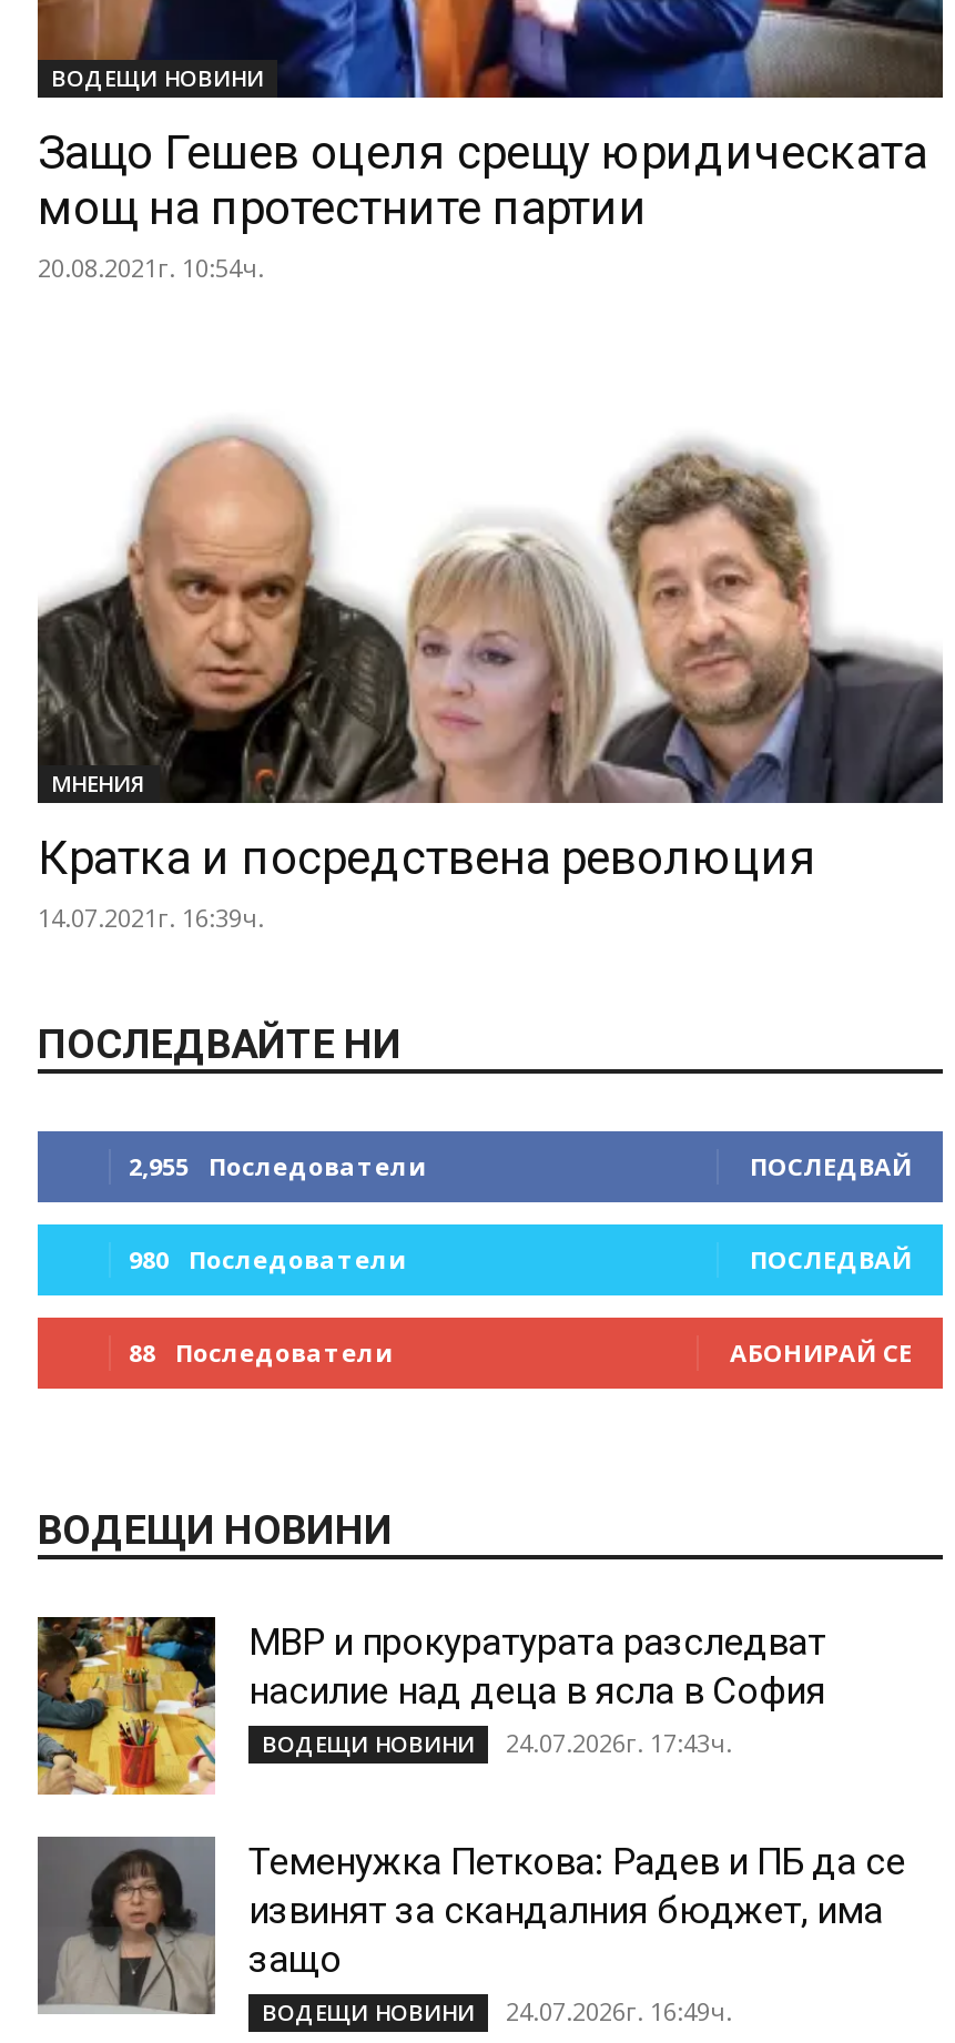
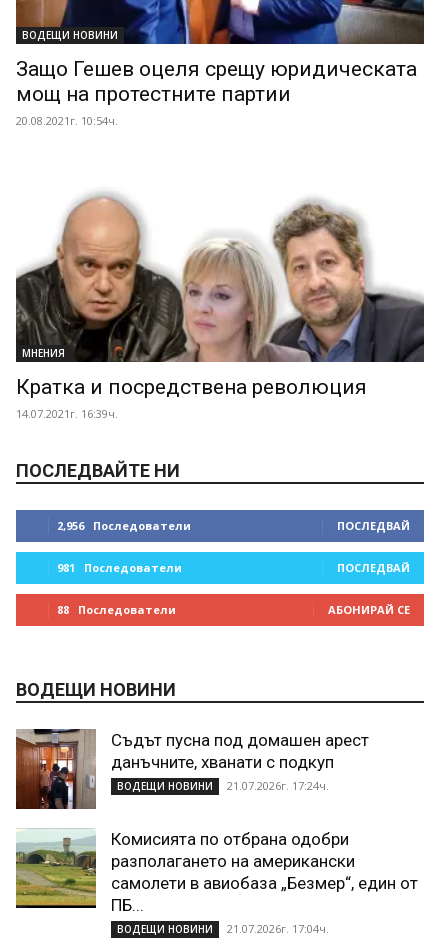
- 2,955 Последователи
+ 2,956 Последователи

- 980 Последователи
+ 981 Последователи

- [image]
- МВР и прокуратурата разследват
- насилие над деца в ясла в София
+ [image]
+ Съдът пусна под домашен арест
+ данъчните, хванати с подкуп

- ВОДЕЩИ НОВИНИ 24.07.2026г. 17:43ч.
+ ВОДЕЩИ НОВИНИ 21.07.2026г. 17:24ч.

- [image]
- Теменужка Петкова: Радев и ПБ да се
- извинят за скандалния бюджет, има
- защо
+ [image]
+ Комисията по отбрана одобри
+ разполагането на американски
+ самолети в авиобаза „Безмер“, един от
+ ПБ...

- ВОДЕЩИ НОВИНИ 24.07.2026г. 16:49ч.
+ ВОДЕЩИ НОВИНИ 21.07.2026г. 17:04ч.
